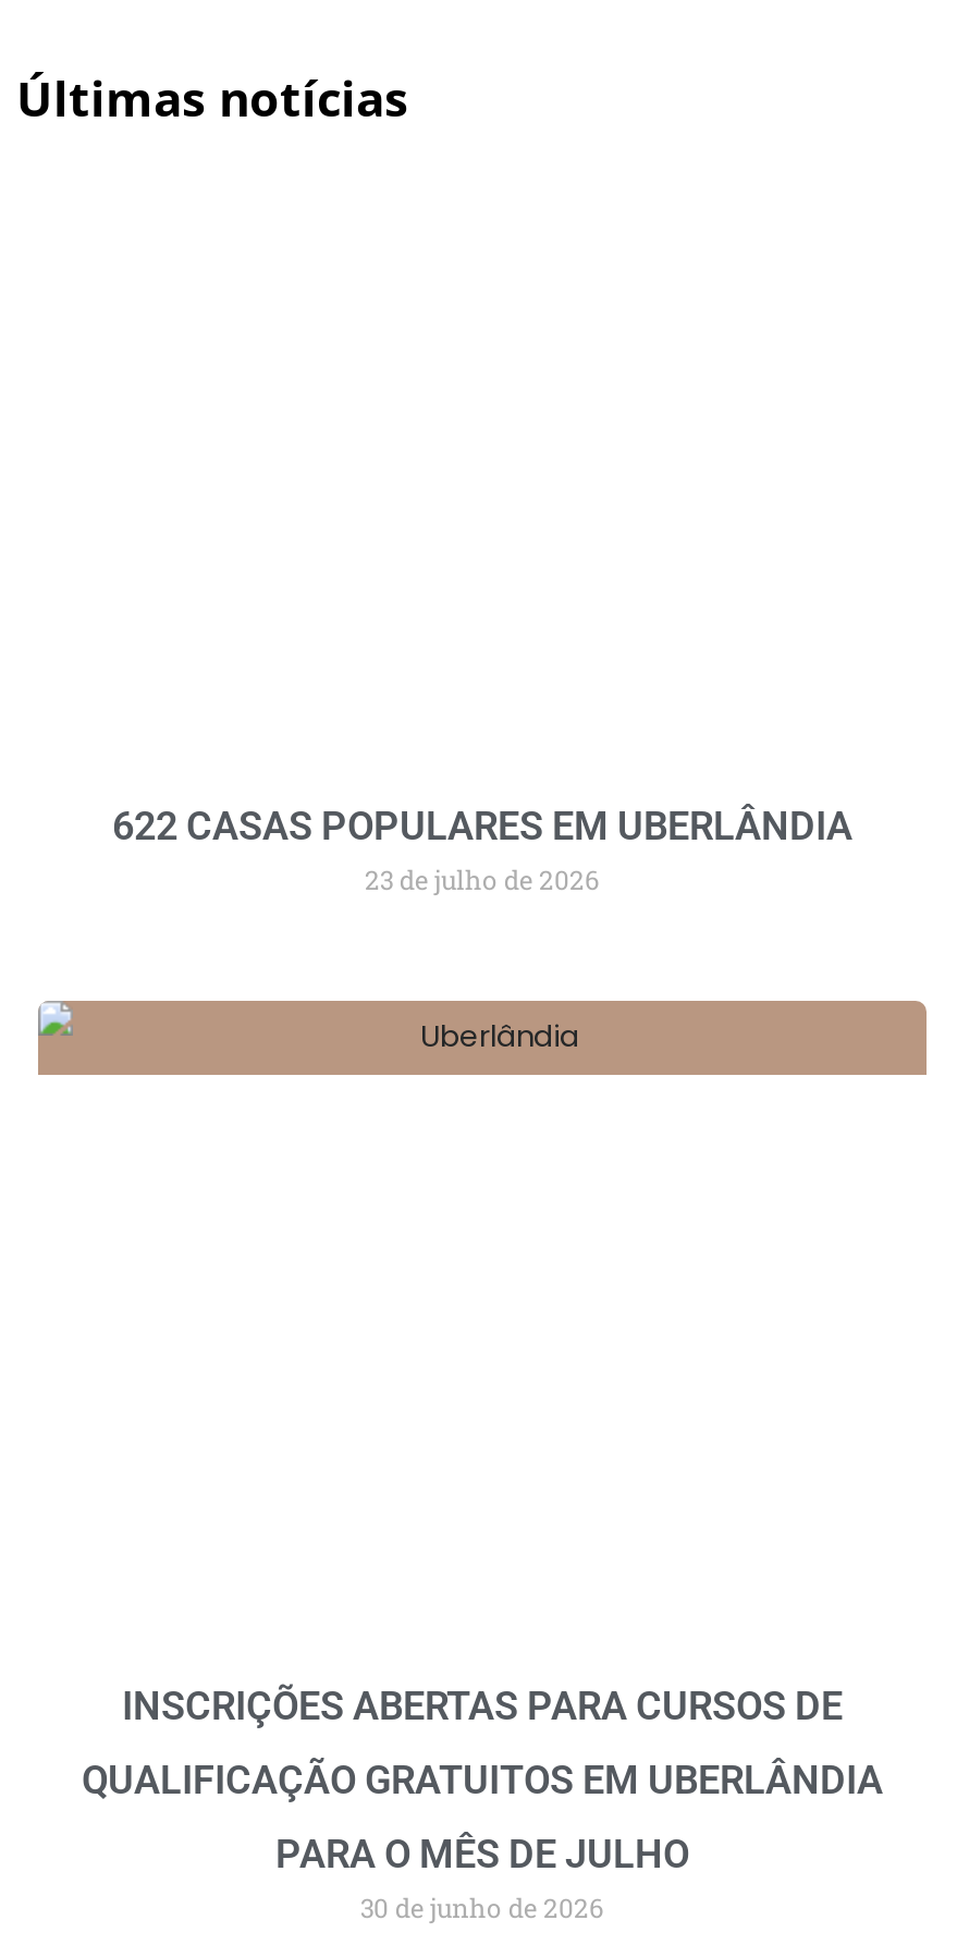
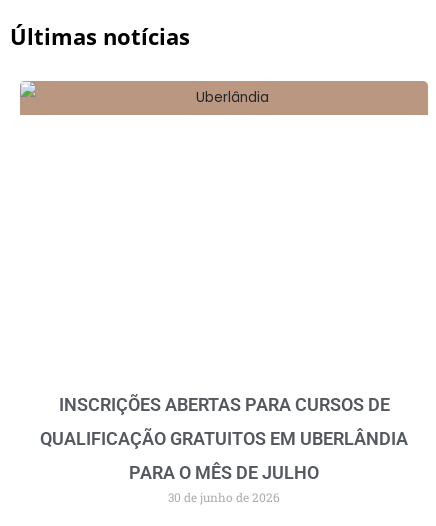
- 622 CASAS POPULARES EM UBERLÂNDIA
- 23 de julho de 2026
